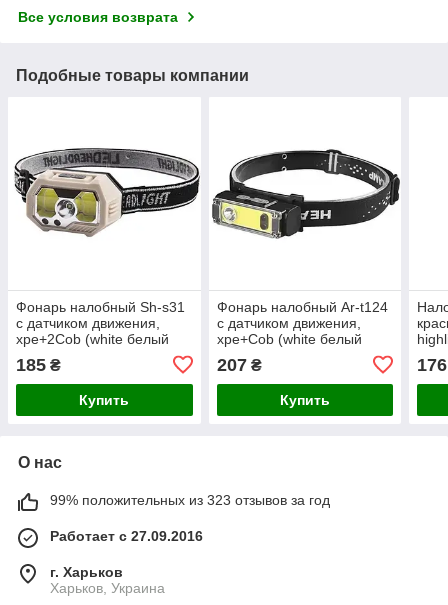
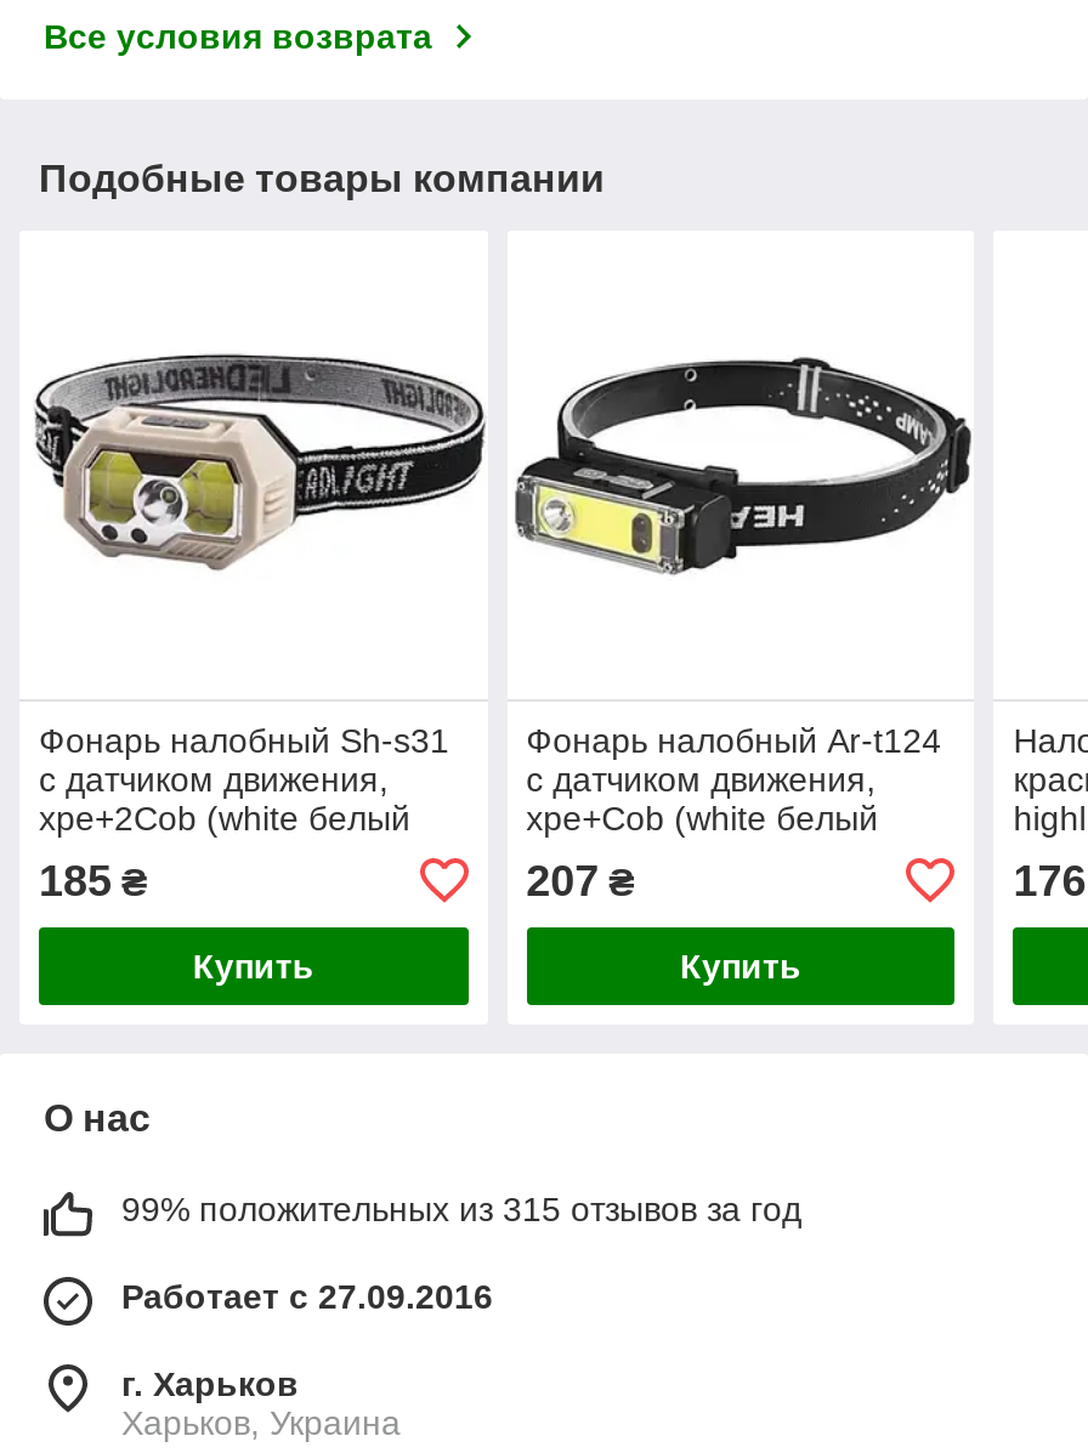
- 99% положительных из 323 отзывов за год
+ 99% положительных из 315 отзывов за год
